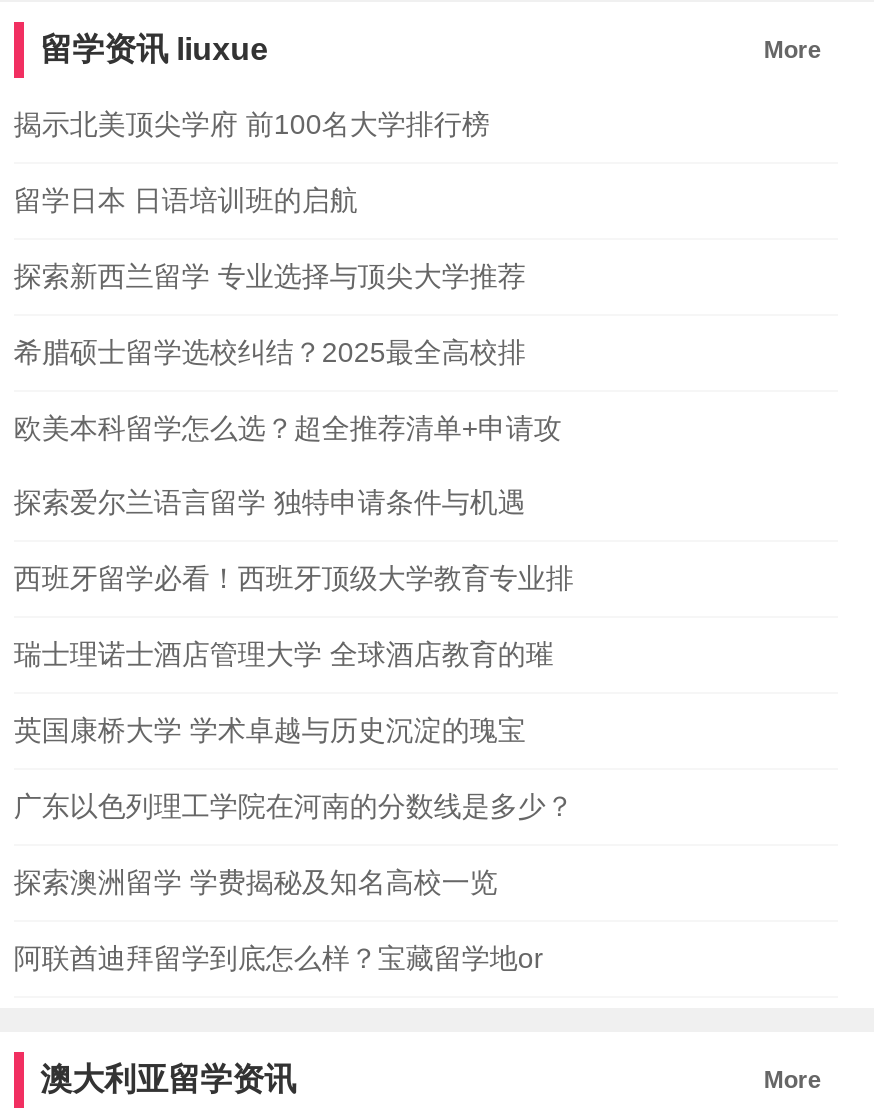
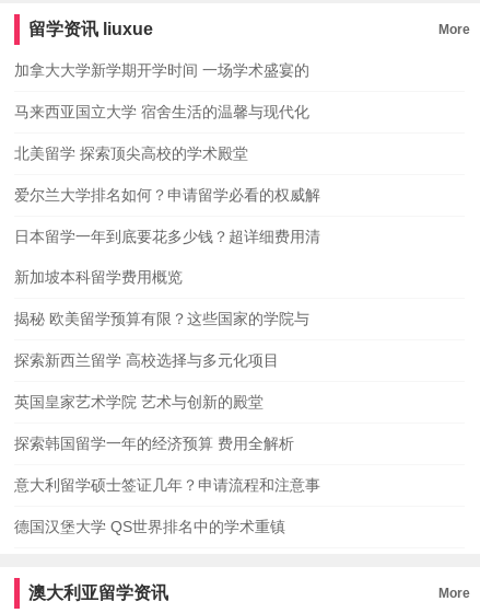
- 揭示北美顶尖学府 前100名大学排行榜
+ 加拿大大学新学期开学时间 一场学术盛宴的

- 留学日本 日语培训班的启航
+ 马来西亚国立大学 宿舍生活的温馨与现代化

- 探索新西兰留学 专业选择与顶尖大学推荐
+ 北美留学 探索顶尖高校的学术殿堂

- 希腊硕士留学选校纠结？2025最全高校排
+ 爱尔兰大学排名如何？申请留学必看的权威解

- 欧美本科留学怎么选？超全推荐清单+申请攻
+ 日本留学一年到底要花多少钱？超详细费用清

- 探索爱尔兰语言留学 独特申请条件与机遇
+ 新加坡本科留学费用概览

- 西班牙留学必看！西班牙顶级大学教育专业排
+ 揭秘 欧美留学预算有限？这些国家的学院与

- 瑞士理诺士酒店管理大学 全球酒店教育的璀
+ 探索新西兰留学 高校选择与多元化项目

- 英国康桥大学 学术卓越与历史沉淀的瑰宝
+ 英国皇家艺术学院 艺术与创新的殿堂

- 广东以色列理工学院在河南的分数线是多少？
+ 探索韩国留学一年的经济预算 费用全解析

- 探索澳洲留学 学费揭秘及知名高校一览
+ 意大利留学硕士签证几年？申请流程和注意事

- 阿联酋迪拜留学到底怎么样？宝藏留学地or
+ 德国汉堡大学 QS世界排名中的学术重镇
